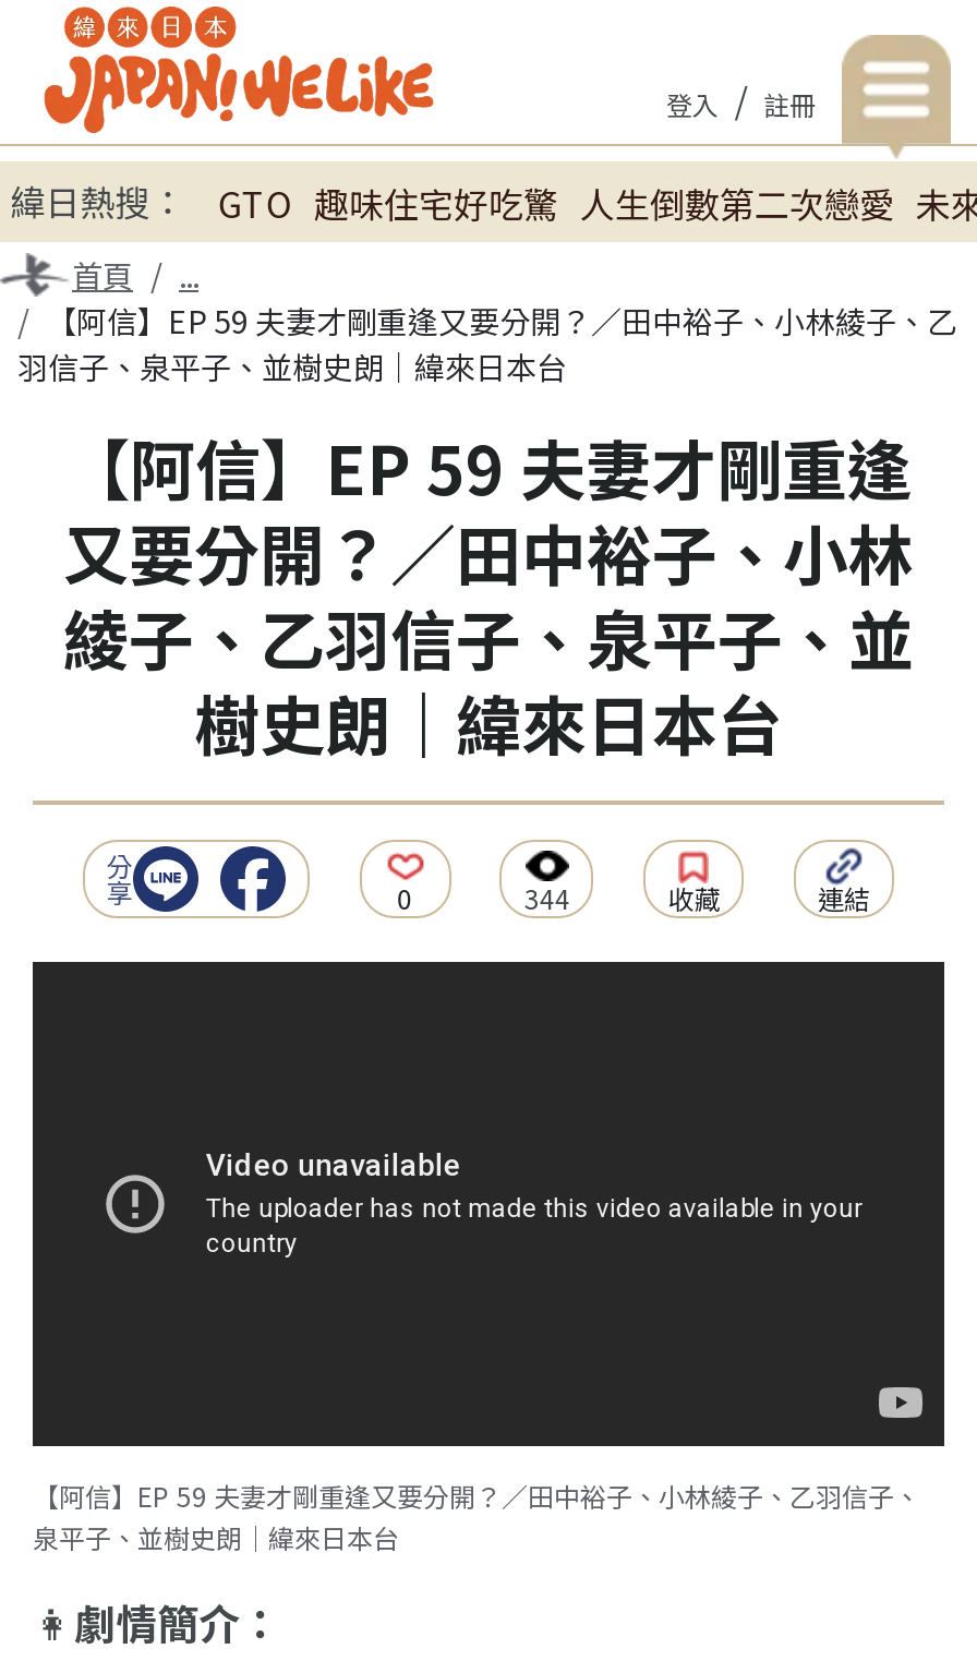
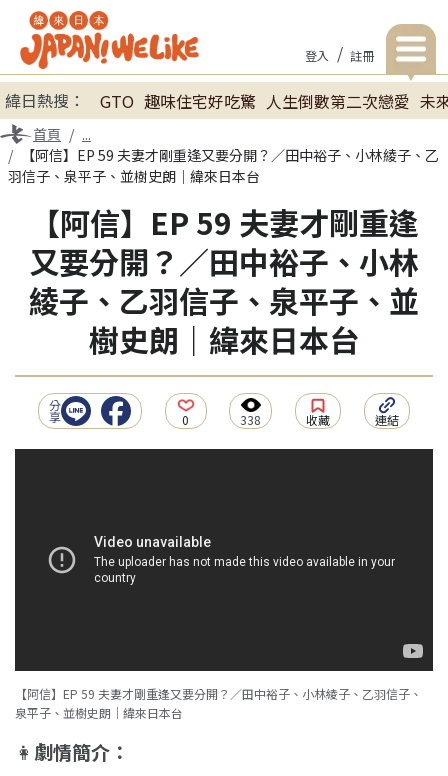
- 344
+ 338
